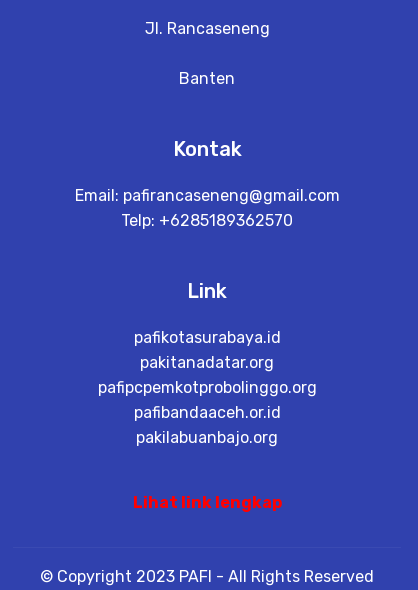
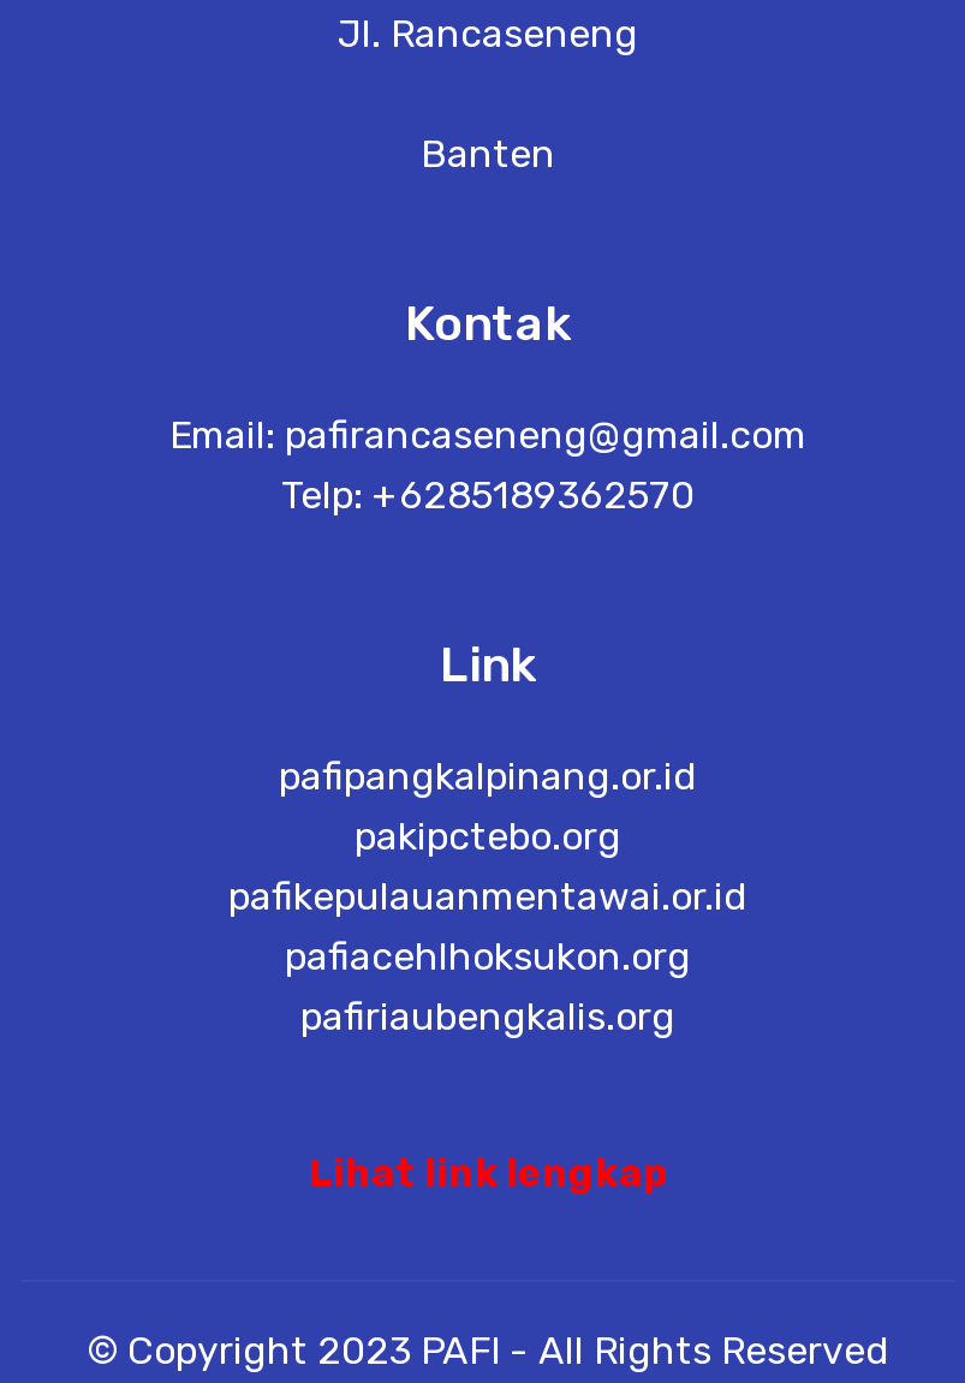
- pafikotasurabaya.id
- pakitanadatar.org
- pafipcpemkotprobolinggo.org
- pafibandaaceh.or.id
- pakilabuanbajo.org
+ pafipangkalpinang.or.id
+ pakipctebo.org
+ pafikepulauanmentawai.or.id
+ pafiacehlhoksukon.org
+ pafiriaubengkalis.org
